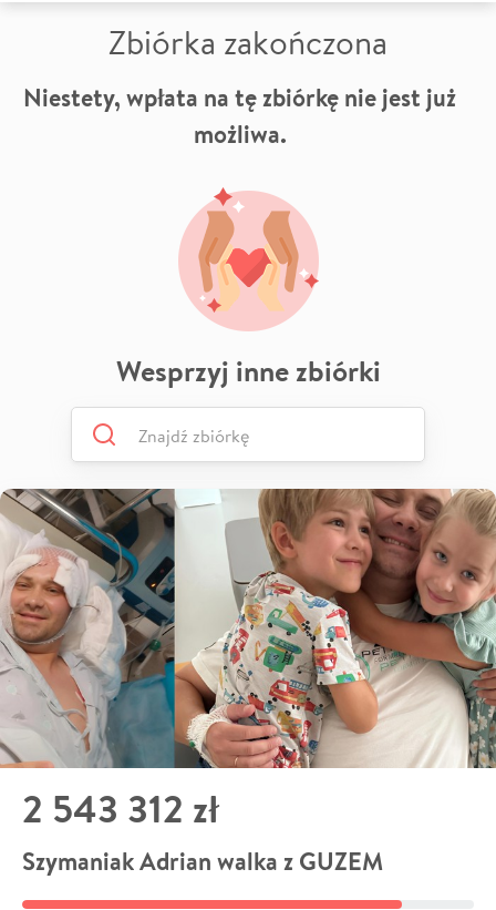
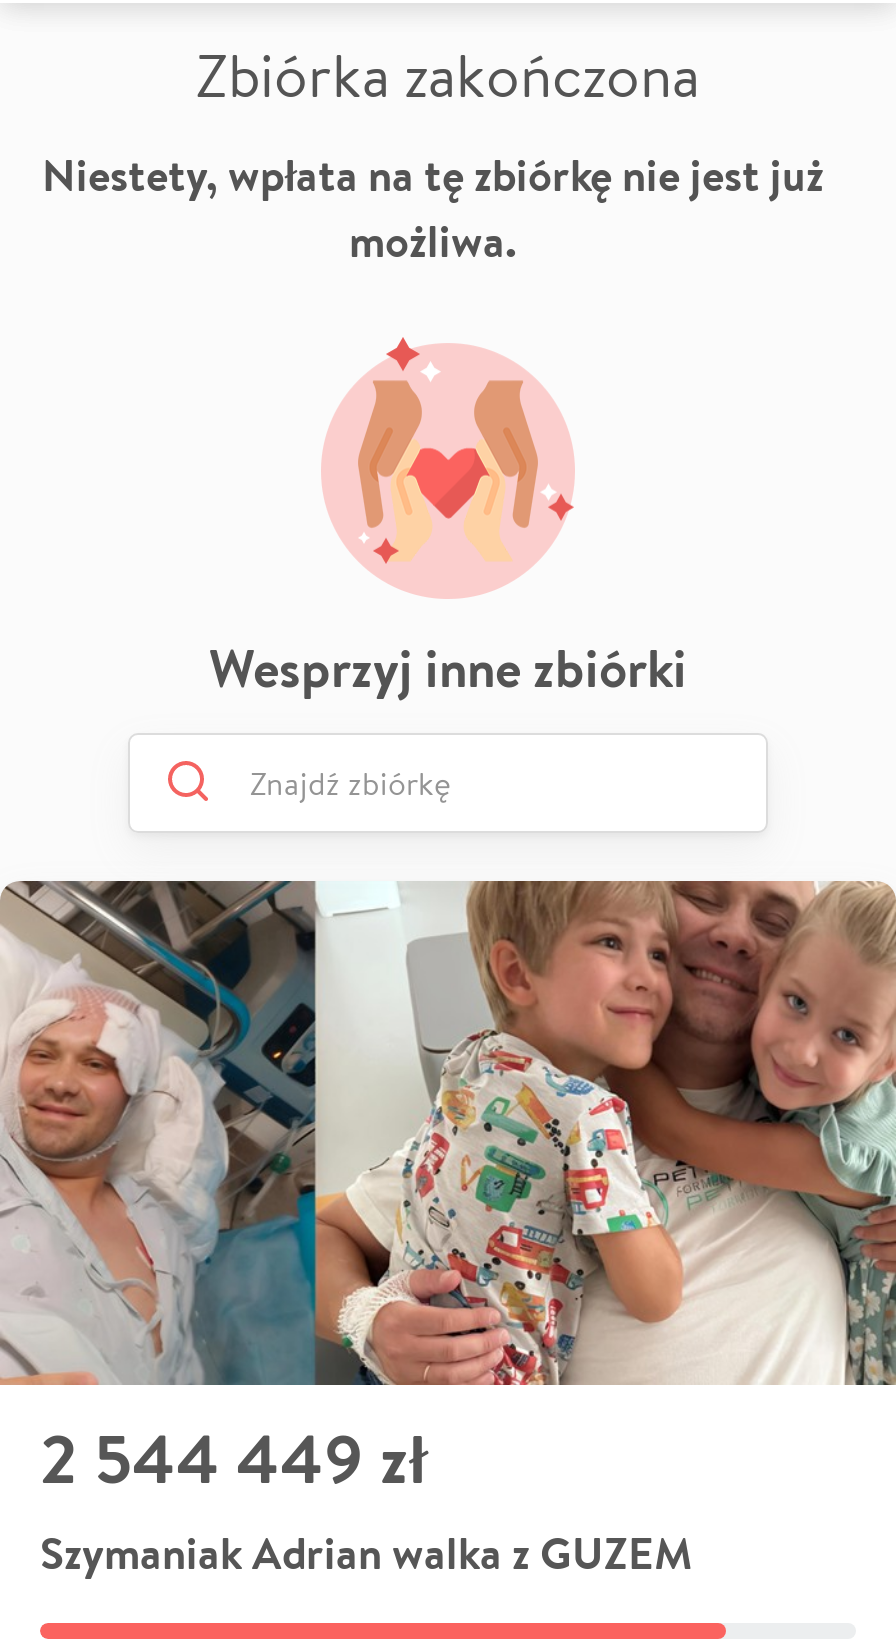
- 2 543 312 zł
+ 2 544 449 zł
